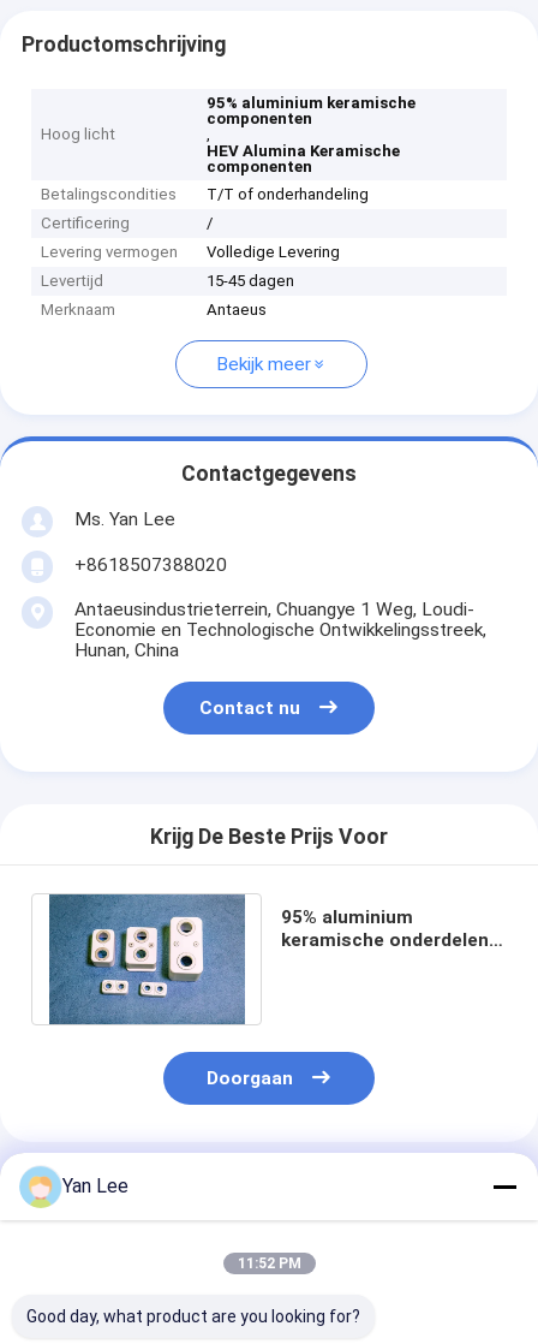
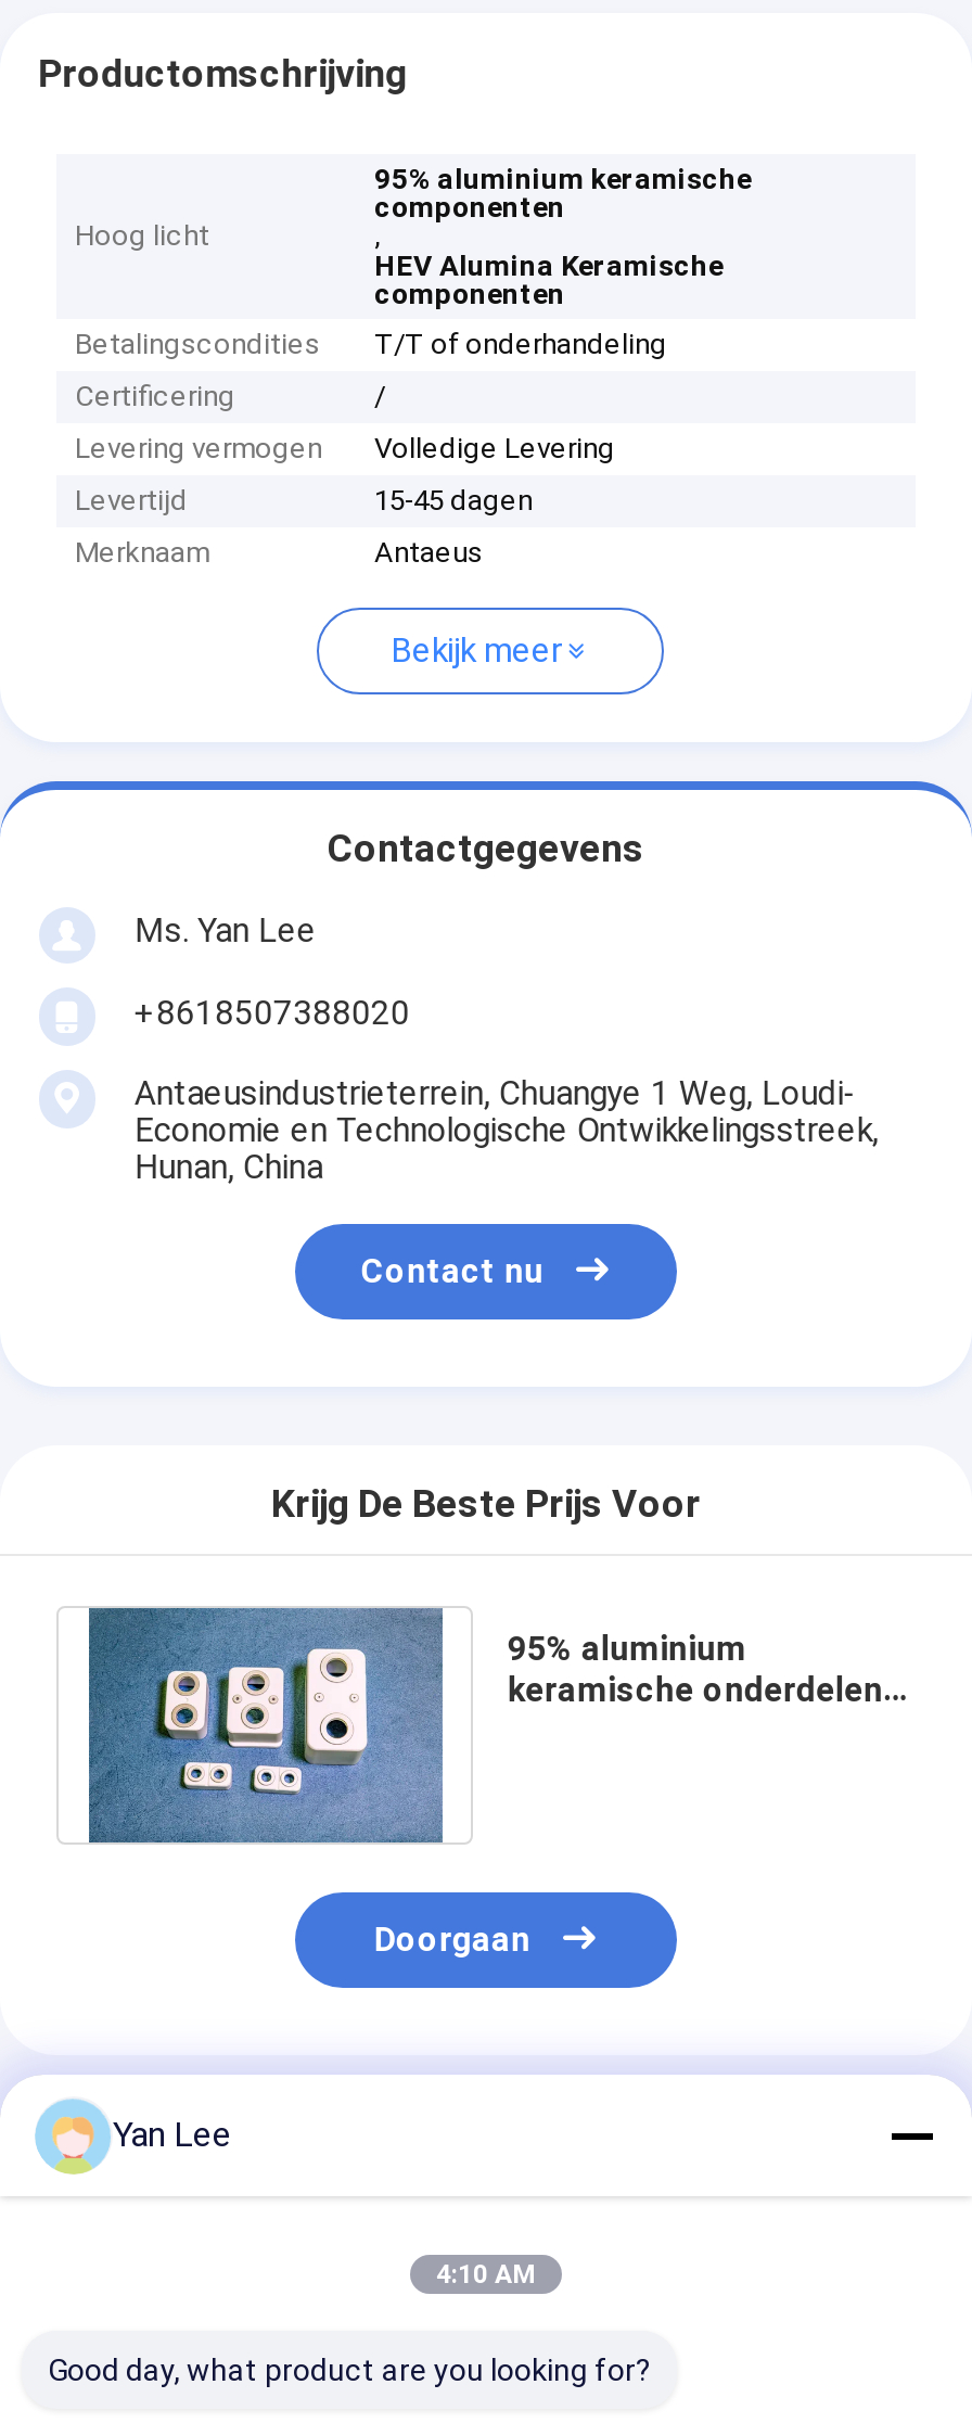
- 11:52 PM
+ 4:10 AM
